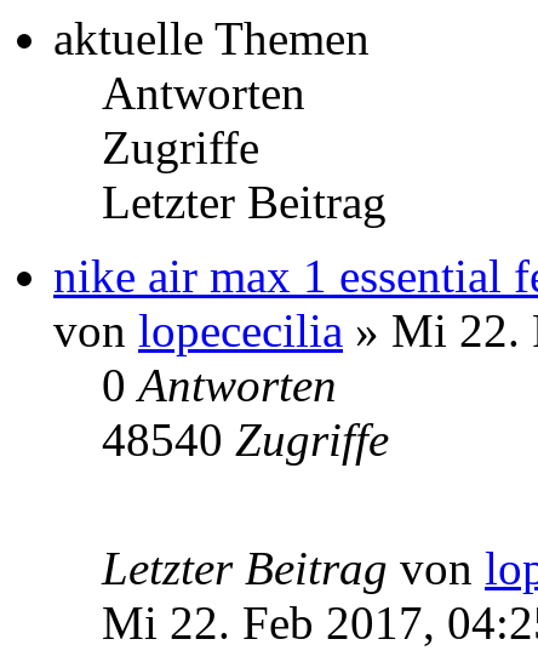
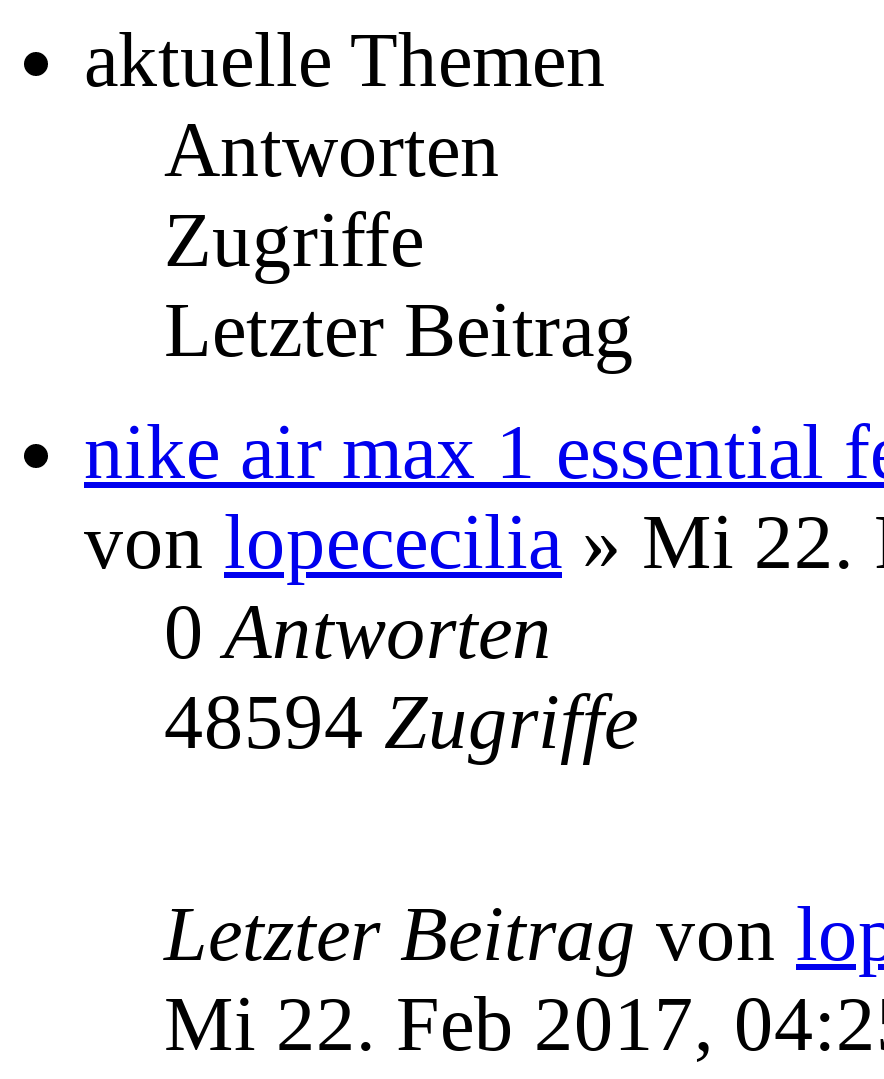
- 48540 Zugriffe
+ 48594 Zugriffe
